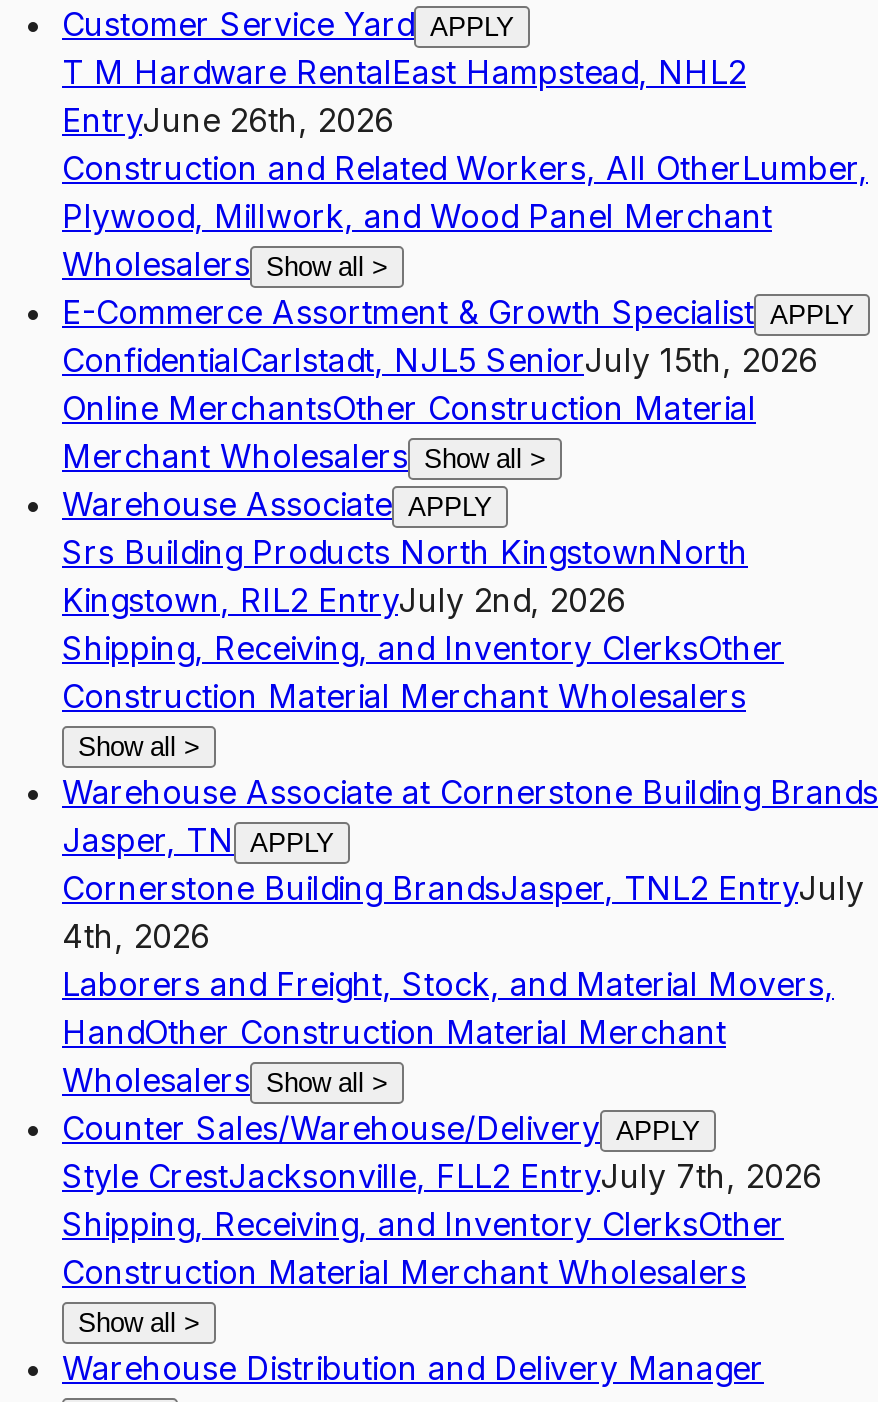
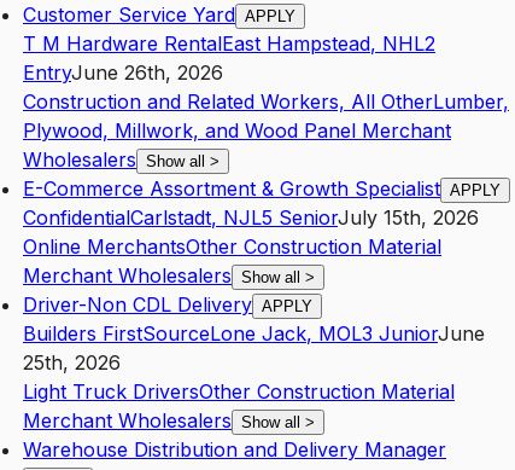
- Warehouse Associate APPLY
- Srs Building Products North Kingstown North
- Kingstown, RI L2 EntryJuly 2nd, 2026
- Shipping, Receiving, and Inventory ClerksOther
- Construction Material Merchant Wholesalers
- Show all >
- Warehouse Associate at Cornerstone Building Brands
- Jasper, TN APPLY
- Cornerstone Building BrandsJasper, TN L2 EntryJuly
- 4th, 2026
- Laborers and Freight, Stock, and Material Movers,
- HandOther Construction Material Merchant
- Wholesalers Show all>
- Counter Sales/Warehouse/Delivery APPLY
- Style CrestJacksonville, FLL2 EntryJuly 7th, 2026
- Shipping, Receiving, and Inventory ClerksOther
- Construction Material Merchant Wholesalers
- Show all >
+ Driver-Non CDL Delivery APPLY
+ Builders FirstSourceLone Jack, MOL3 JuniorJune
+ 25th, 2026
+ Light Truck DriversOther Construction Material
+ Merchant Wholesalers Show all>
